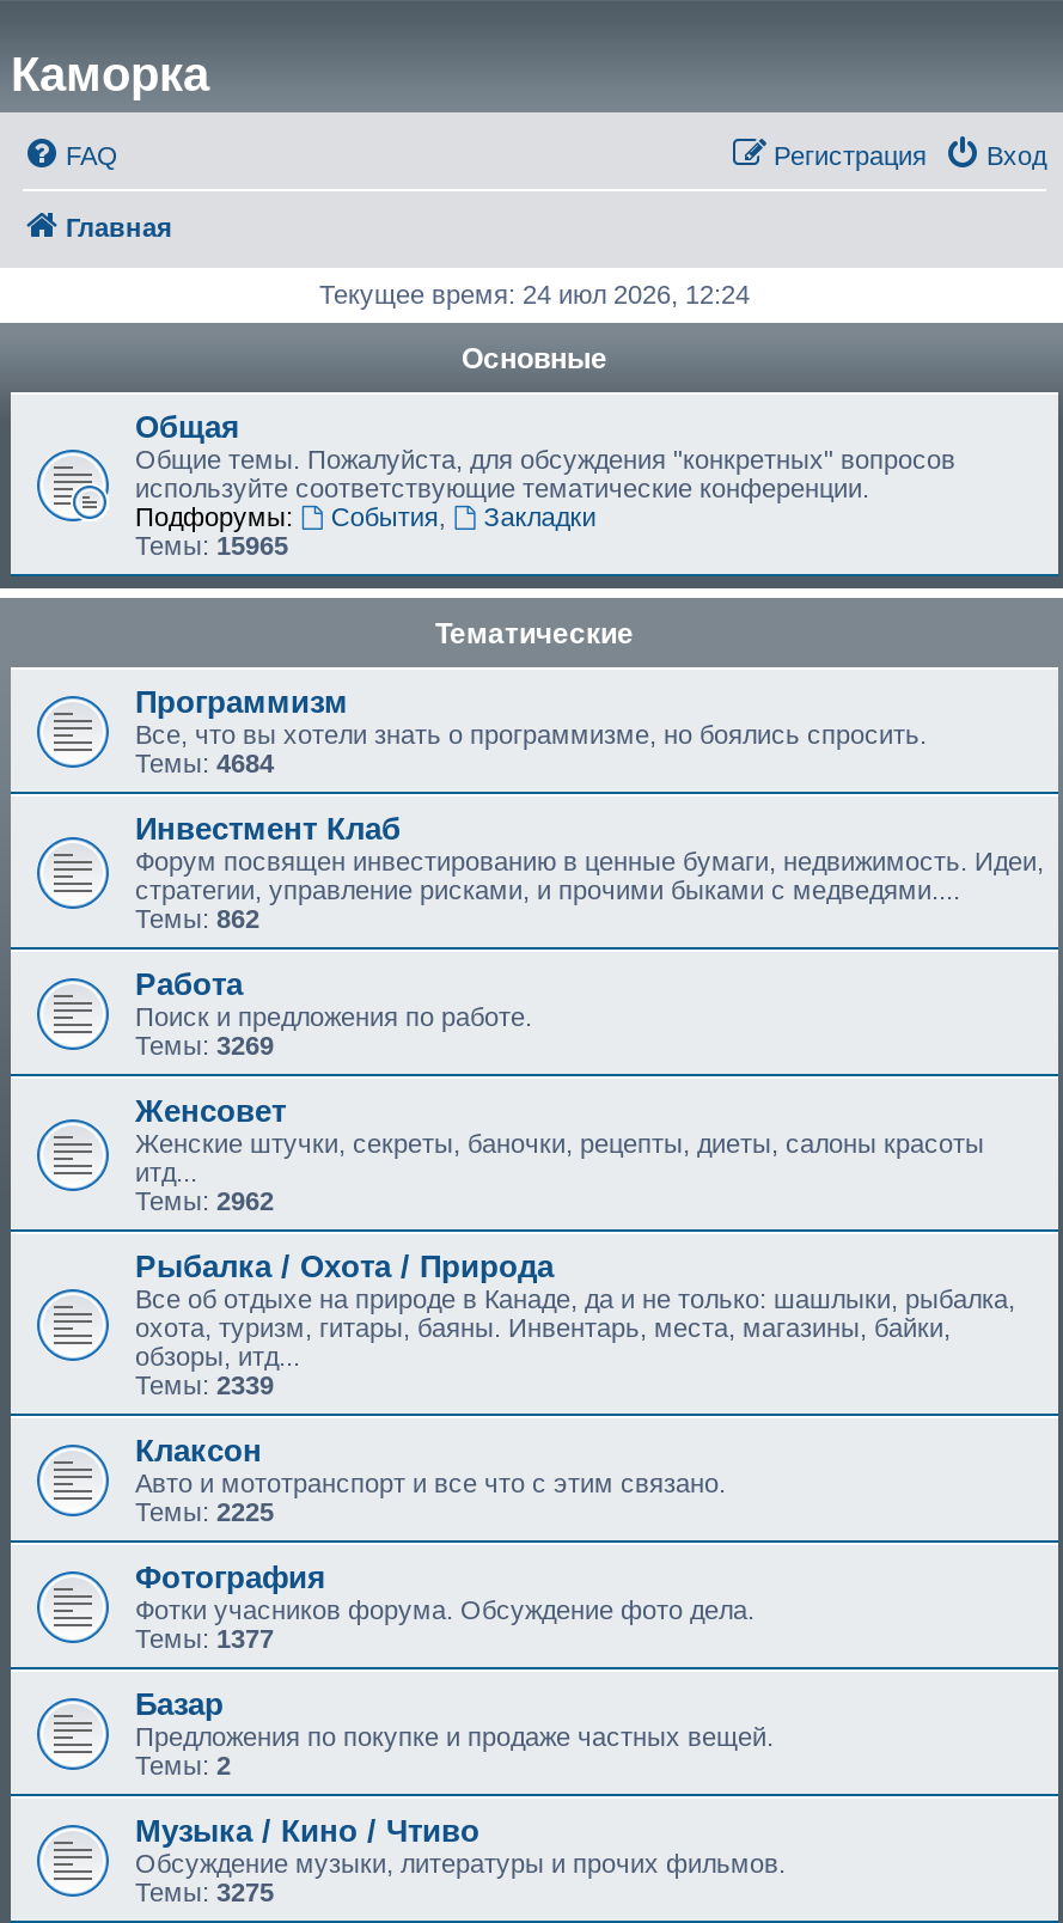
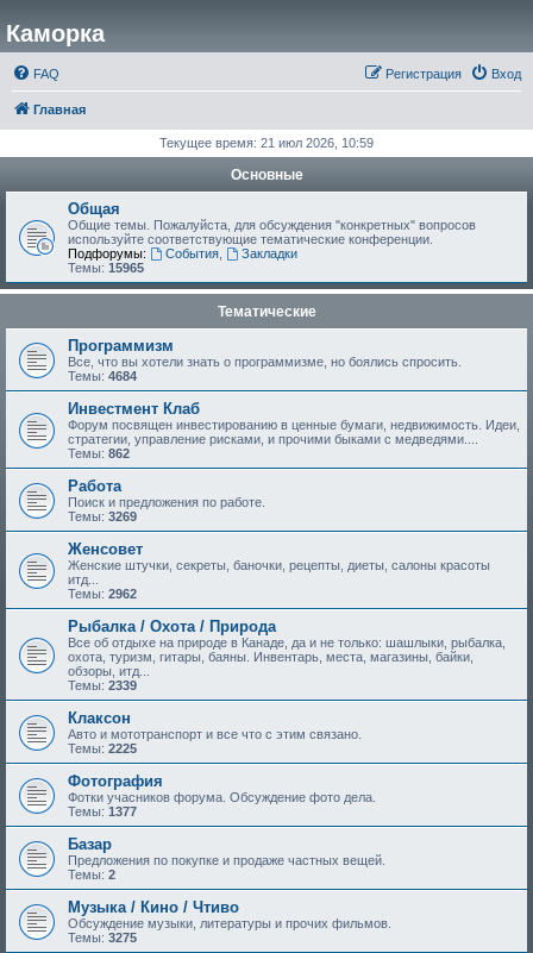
- Текущее время: 24 июл 2026, 12:24
+ Текущее время: 21 июл 2026, 10:59
